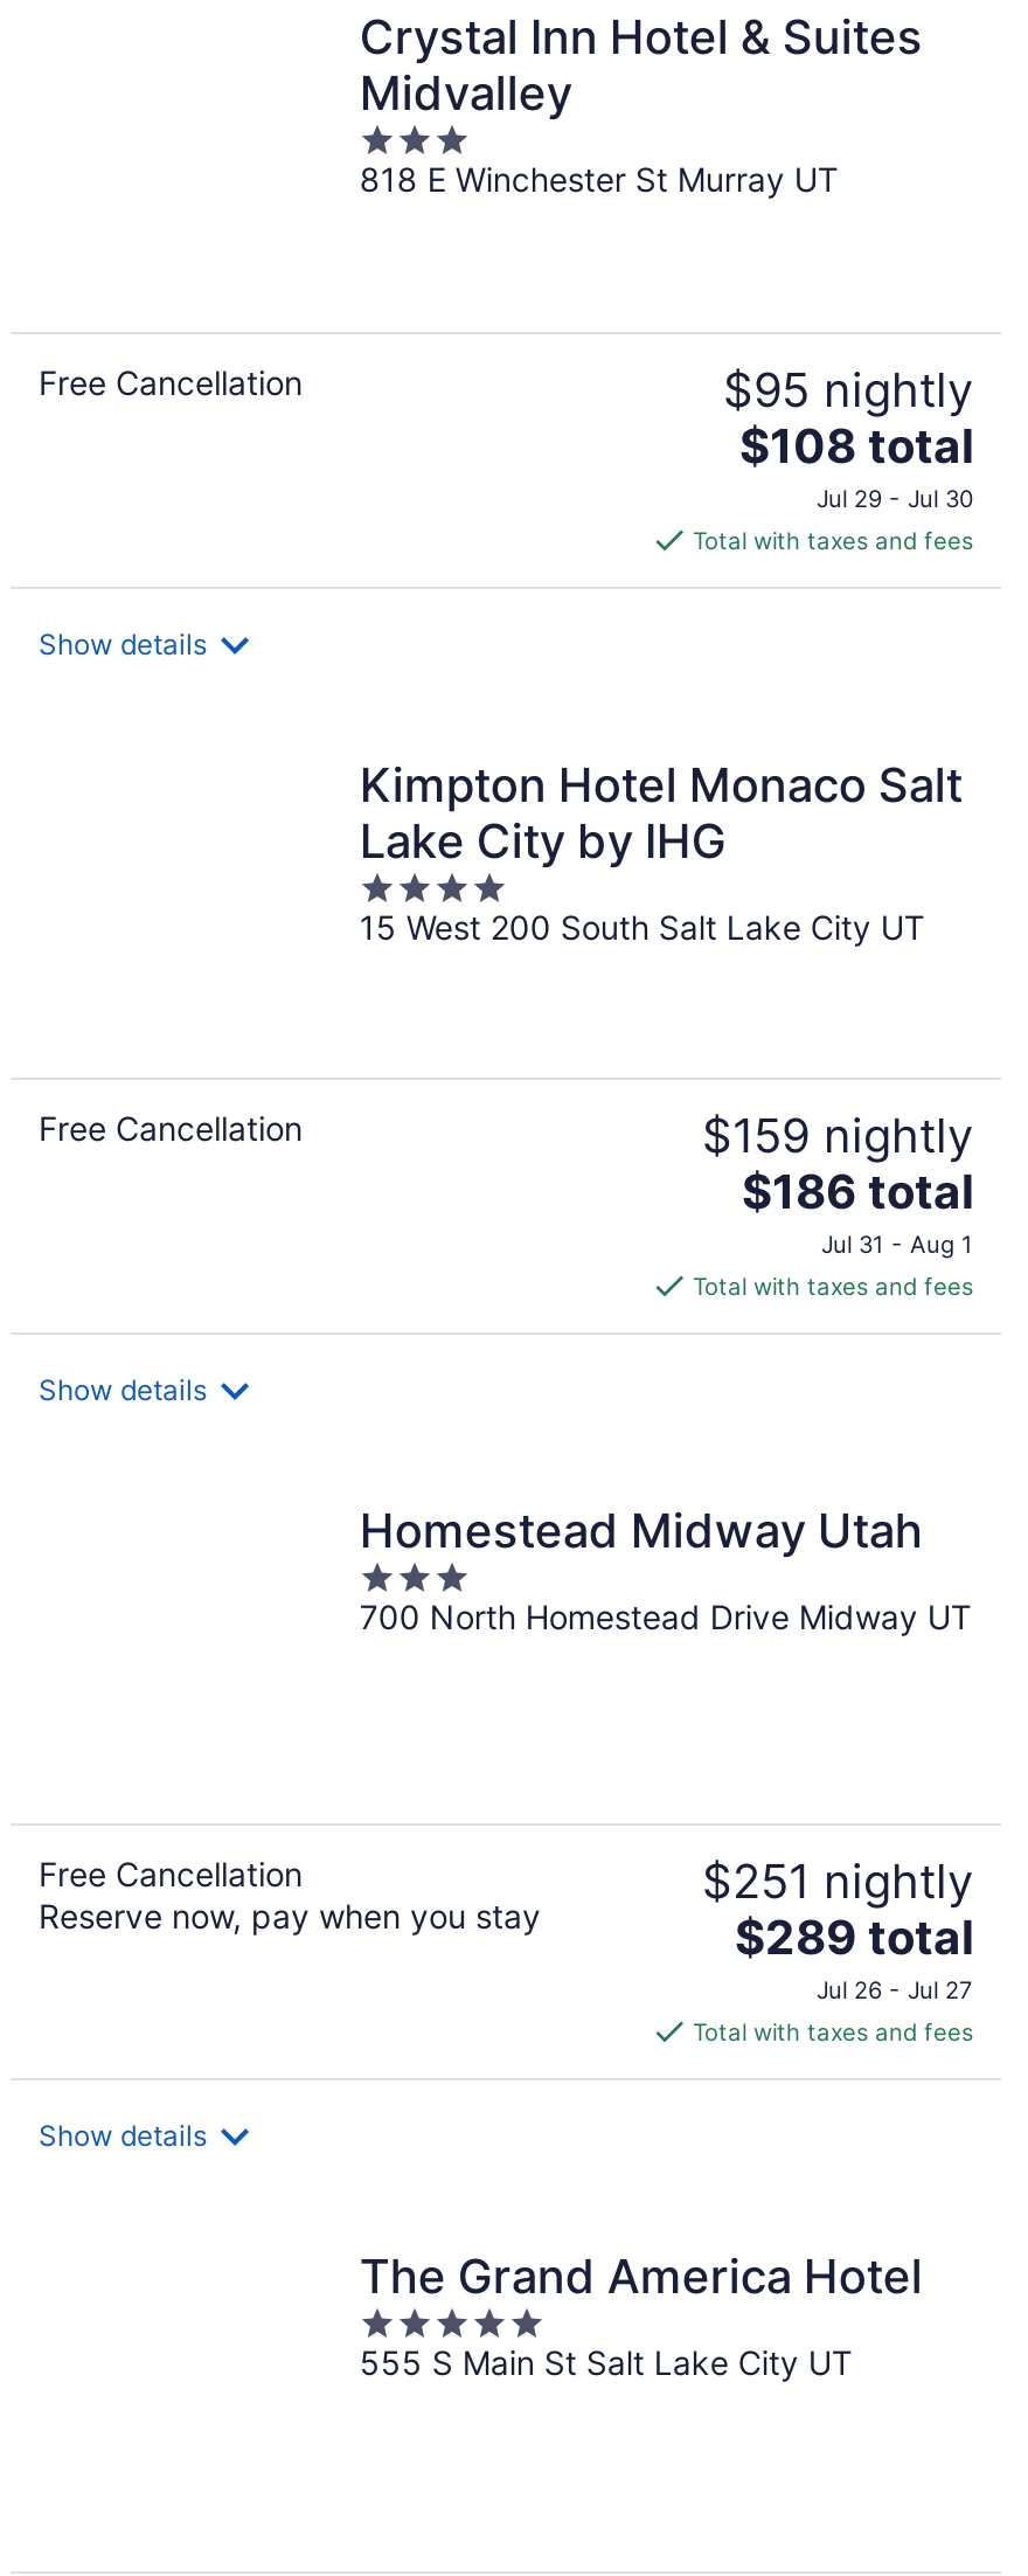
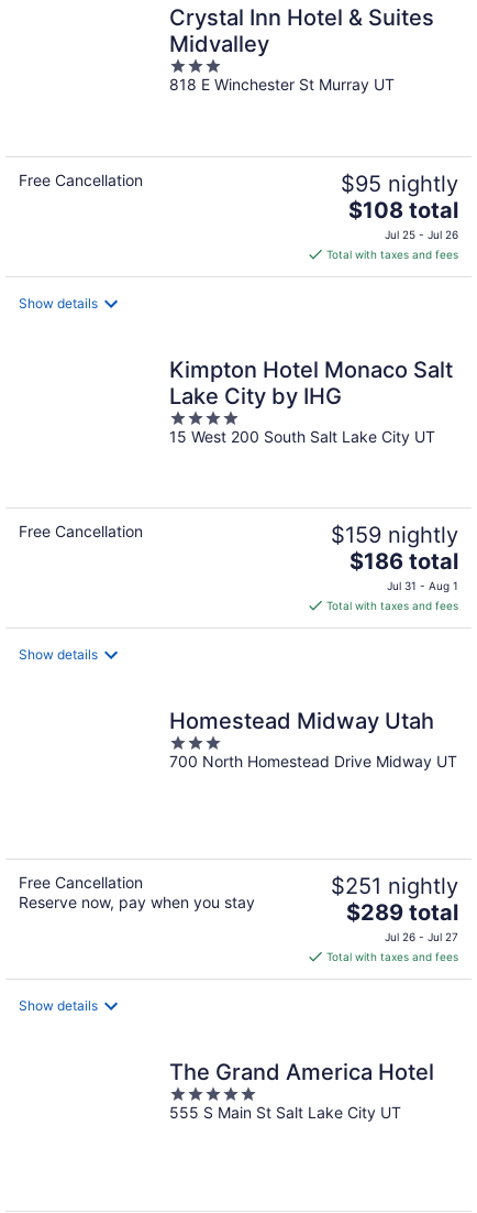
- Jul 29 - Jul 30
+ Jul 25 - Jul 26
